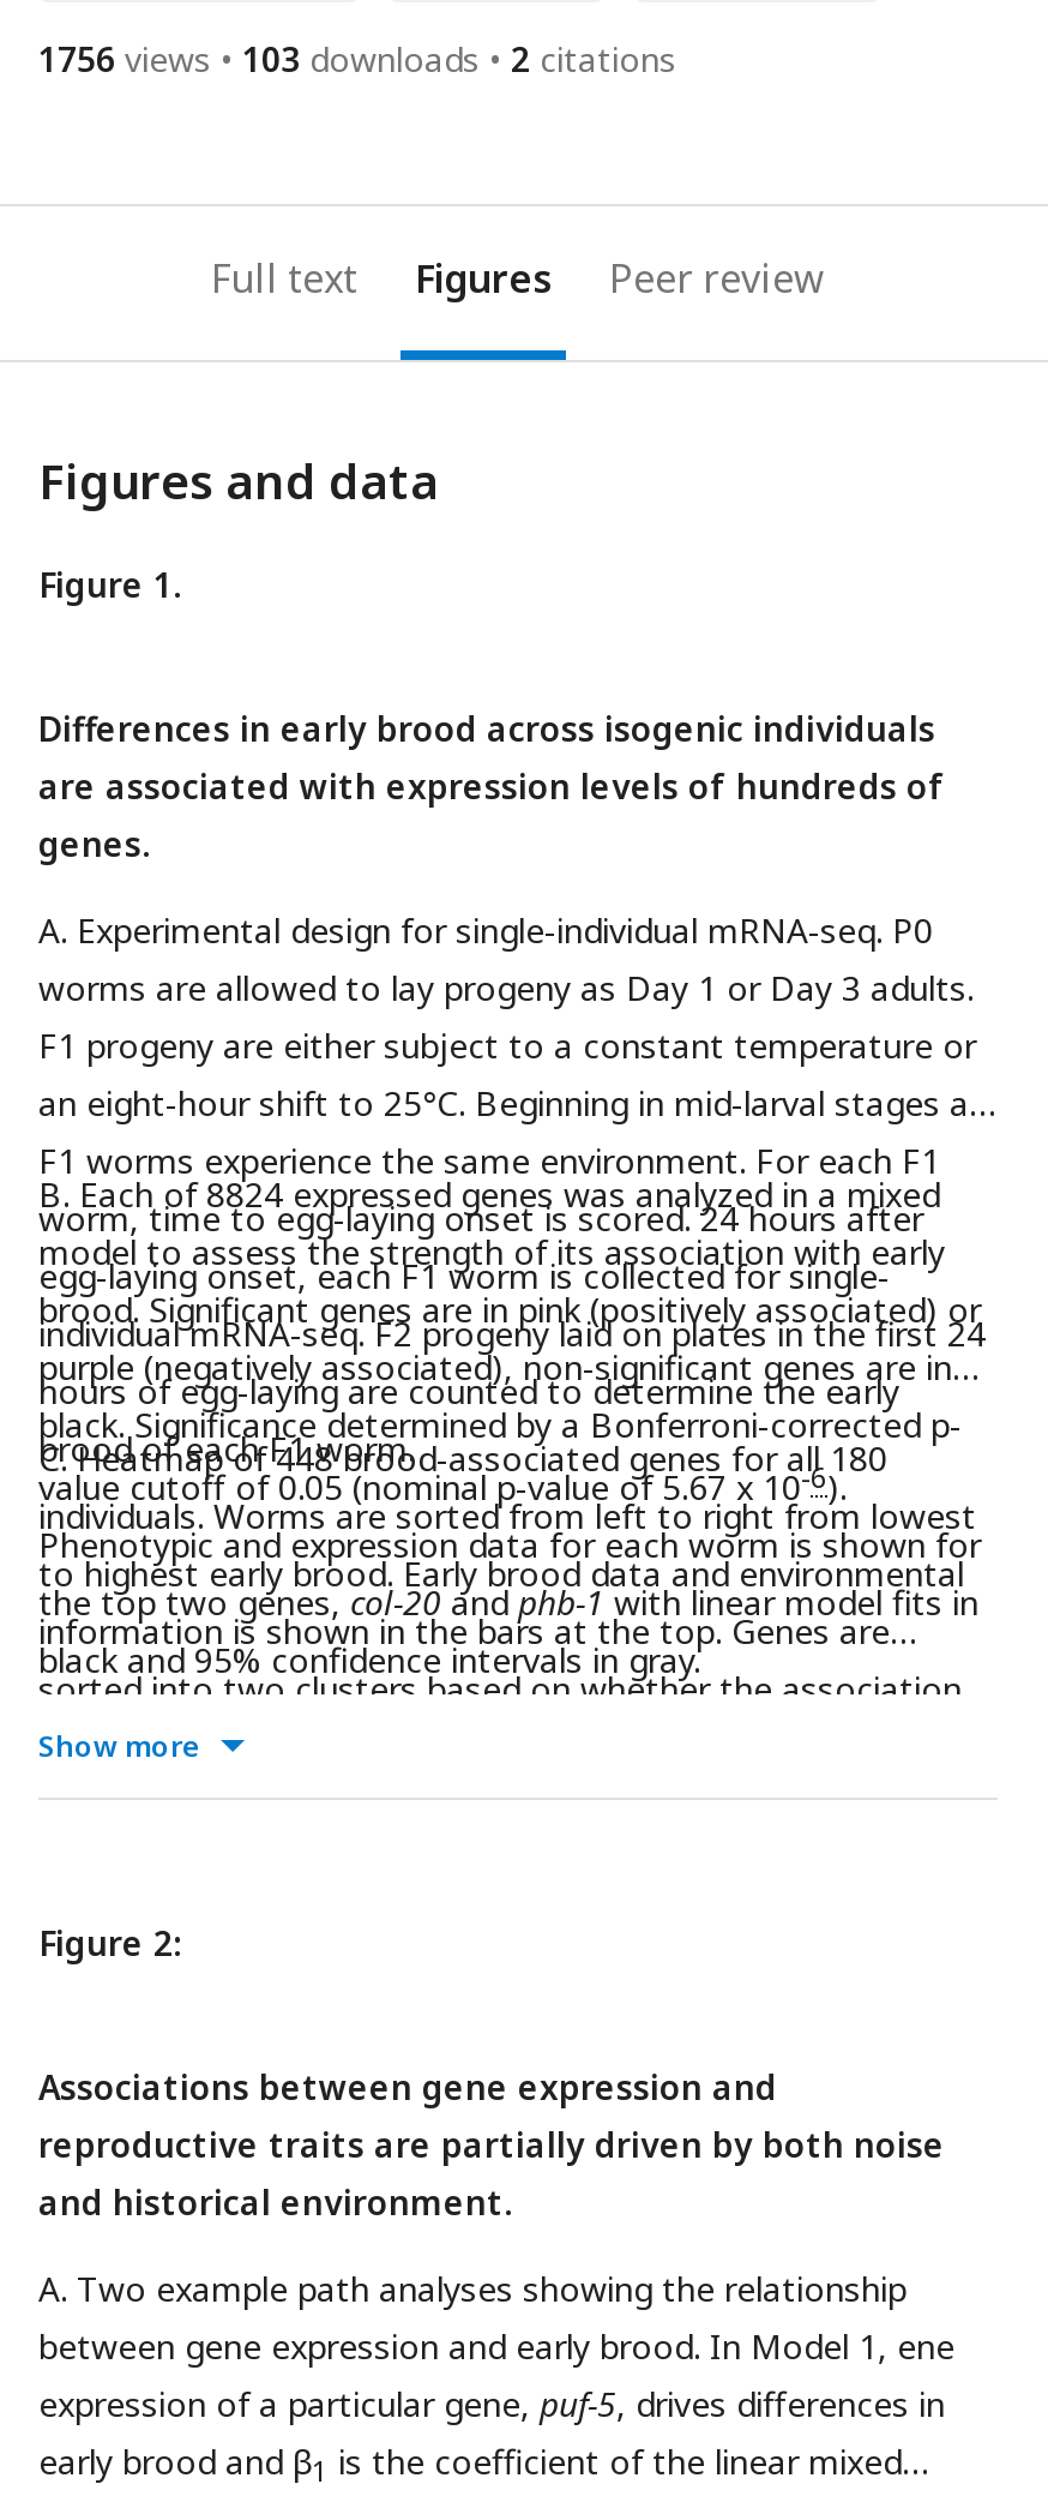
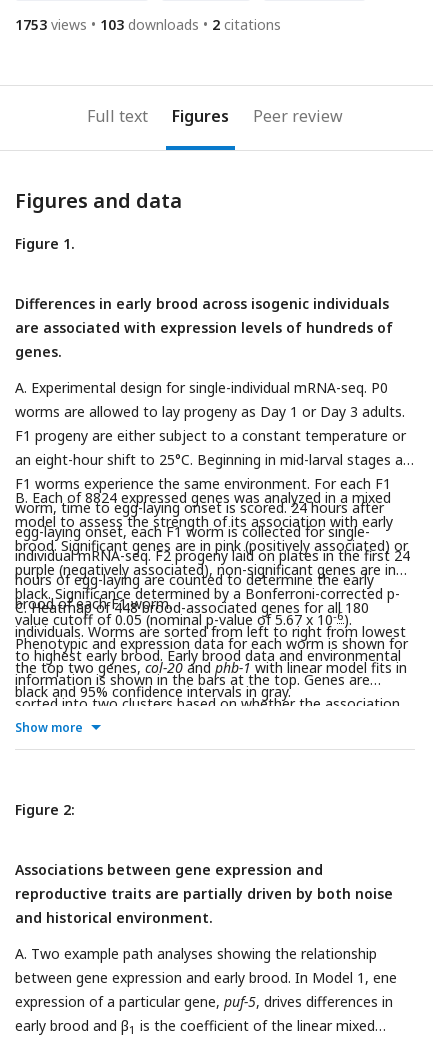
- 1756 views 103 downloads 2 citations
+ 1753 views 103 downloads 2 citations
